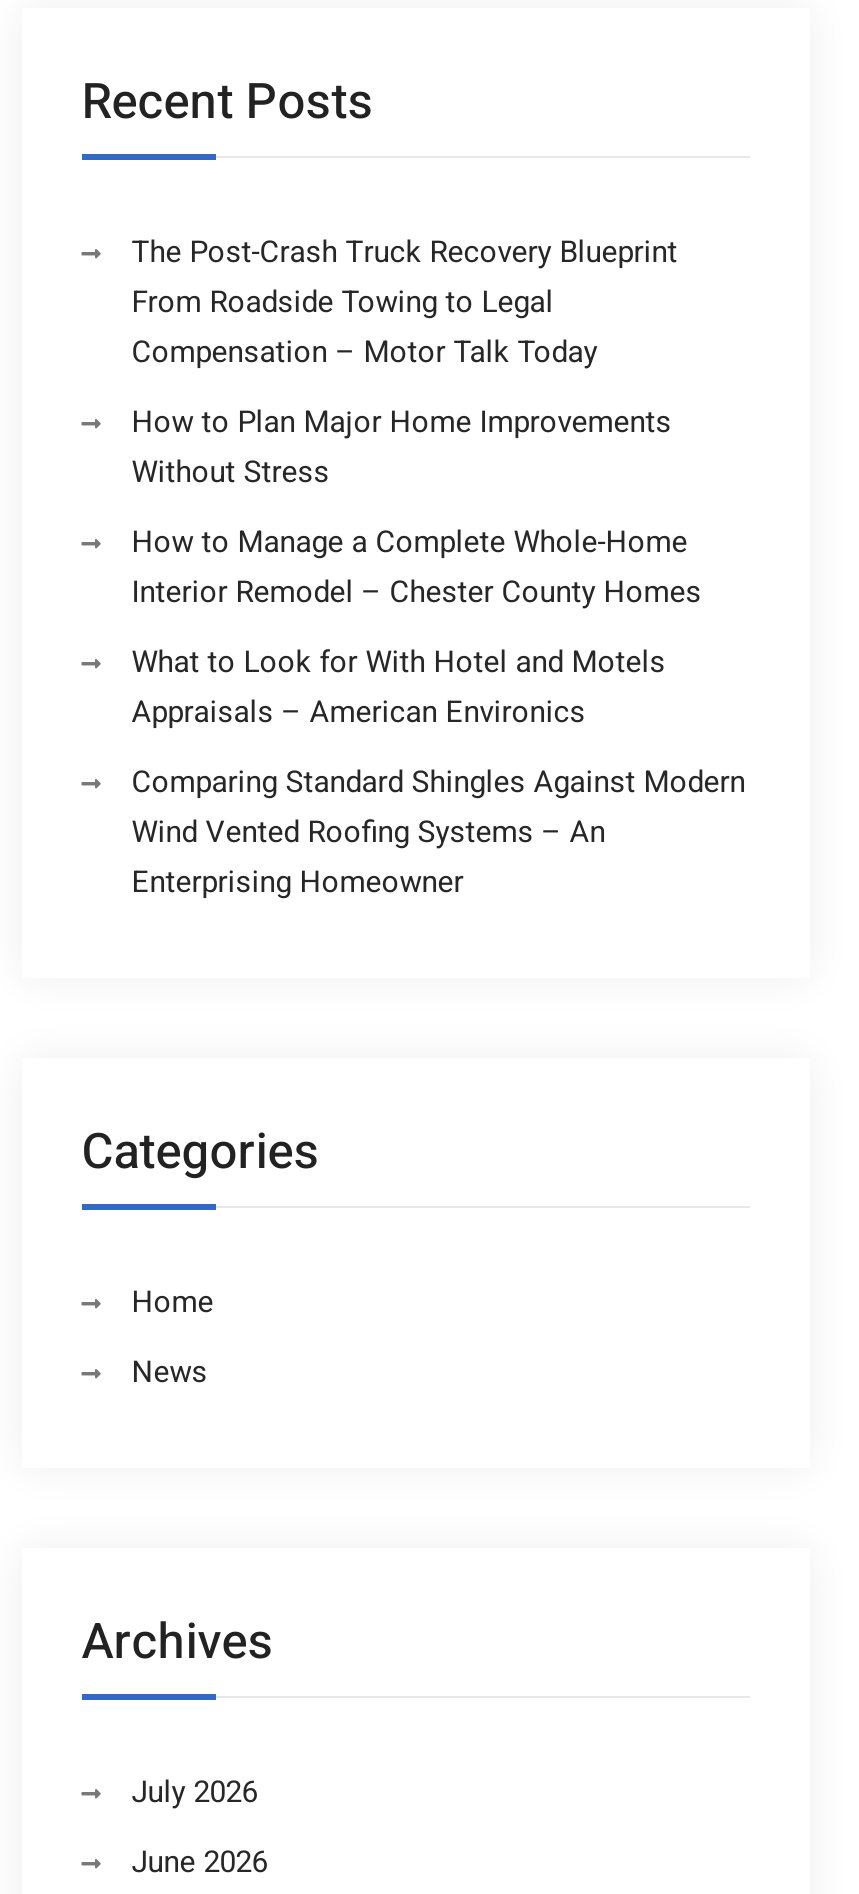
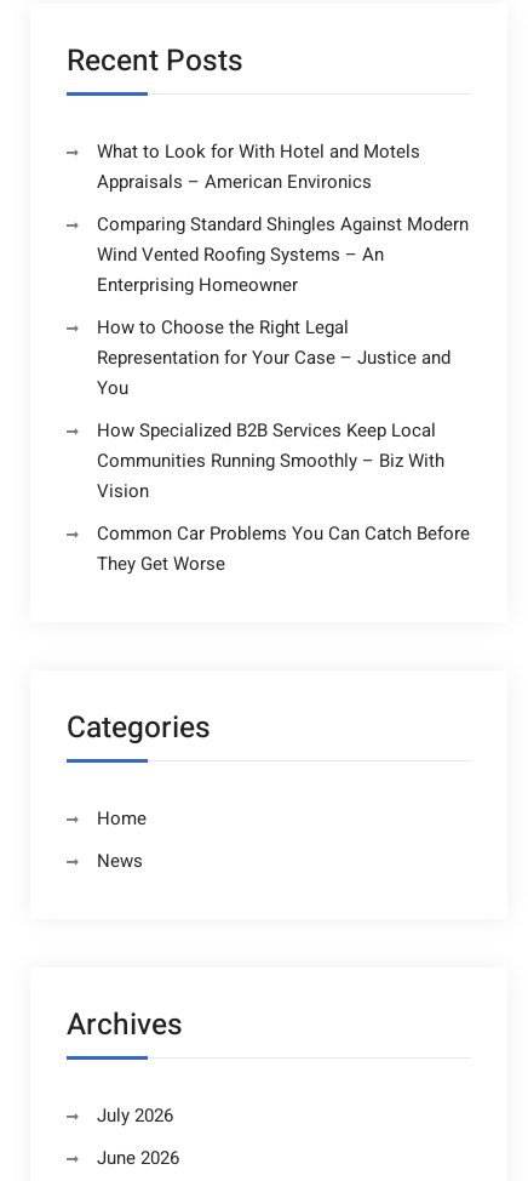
- The Post-Crash Truck Recovery Blueprint
- From Roadside Towing to Legal
- Compensation – Motor Talk Today
- How to Plan Major Home Improvements
- Without Stress
- How to Manage a Complete Whole-Home
- Interior Remodel – Chester County Homes

moved up: What to Look for With Hotel and Motels | Appraisals – American Environics | Comparing Standard Shingles Against Modern | Wind Vented Roofing Systems – An | Enterprising Homeowner

+ How to Choose the Right Legal
+ Representation for Your Case – Justice and
+ You
+ How Specialized B2B Services Keep Local
+ Communities Running Smoothly – Biz With
+ Vision
+ Common Car Problems You Can Catch Before
+ They Get Worse
